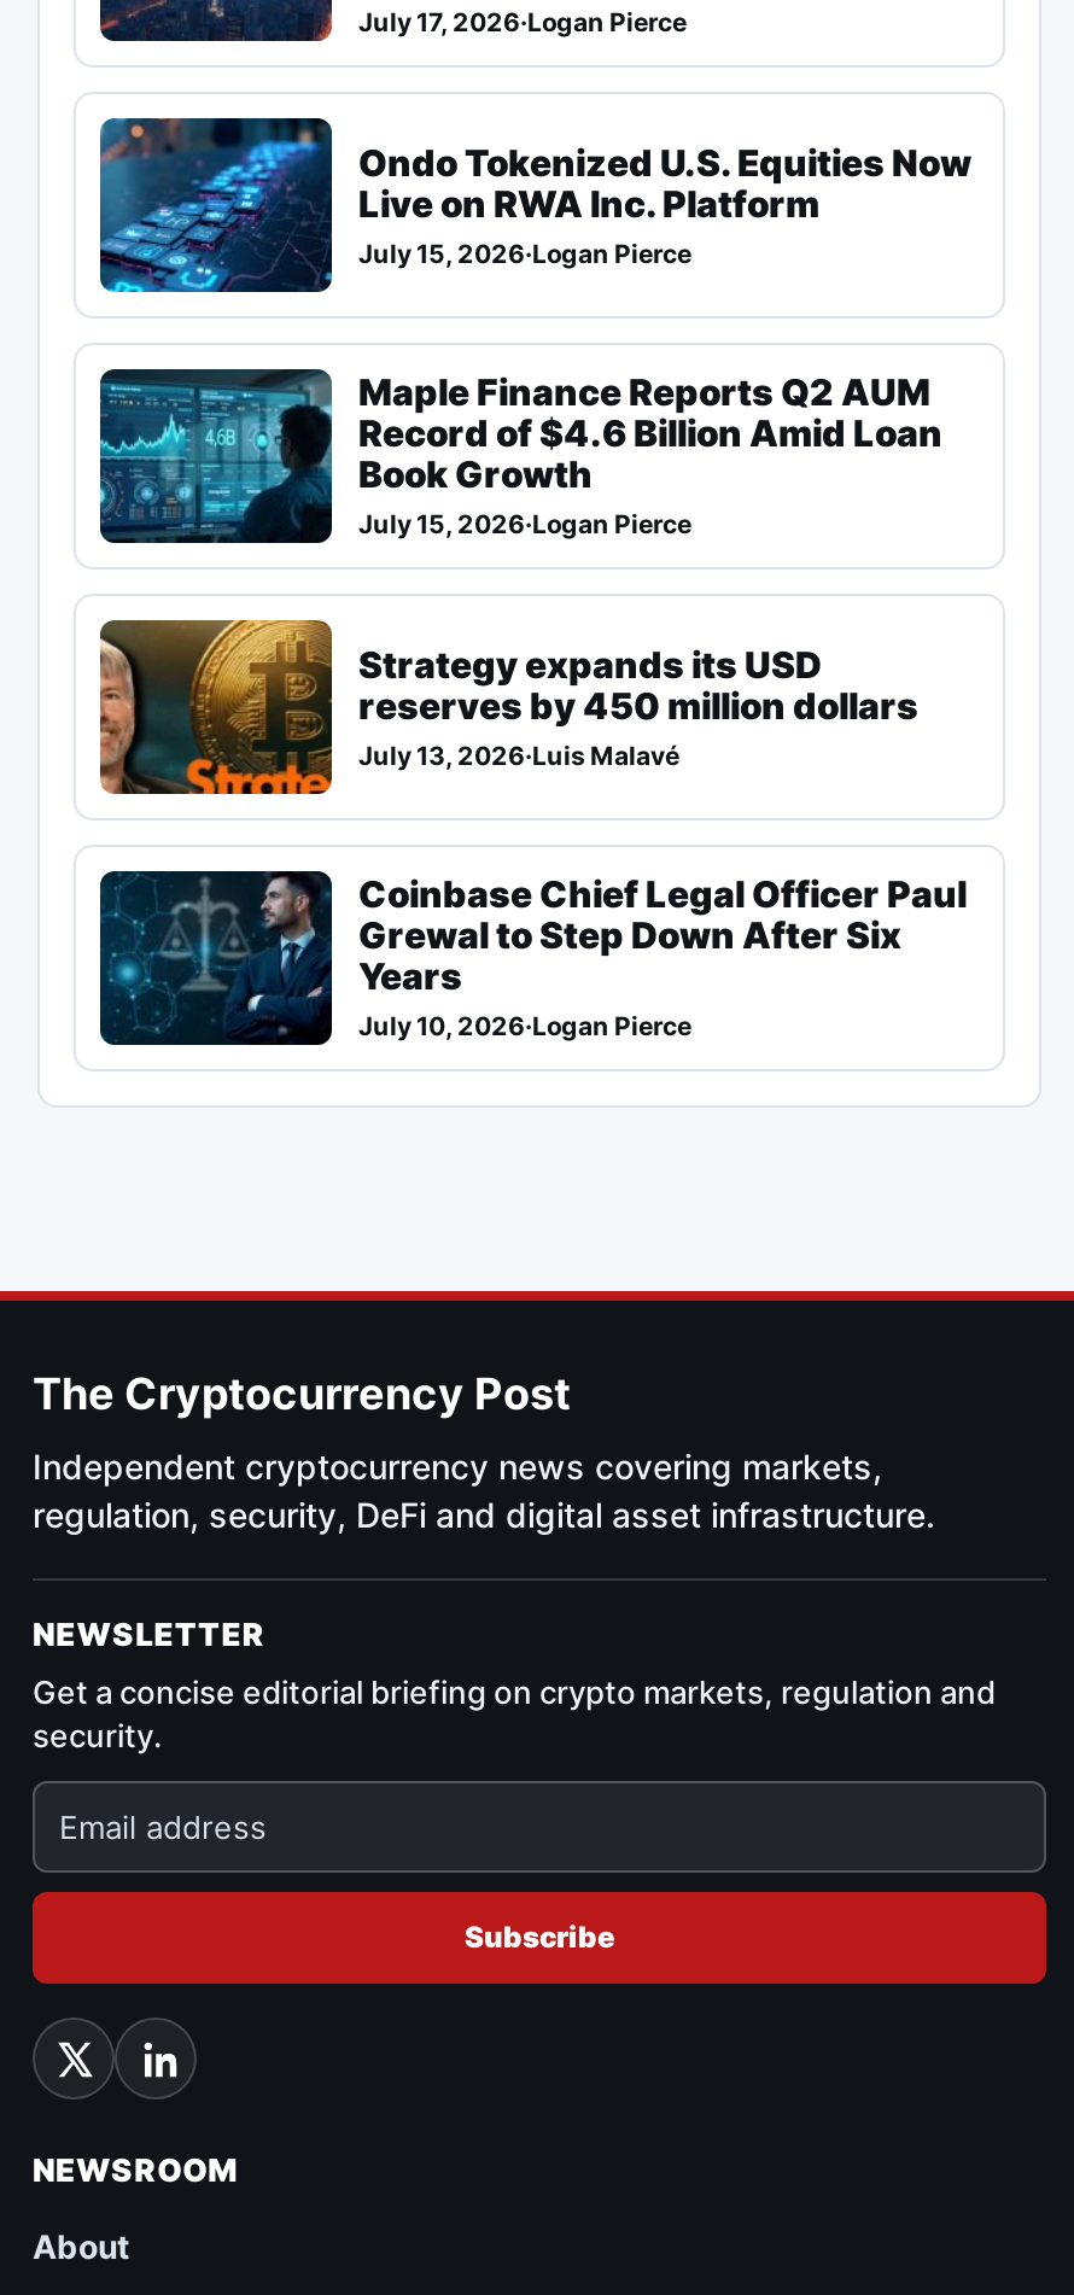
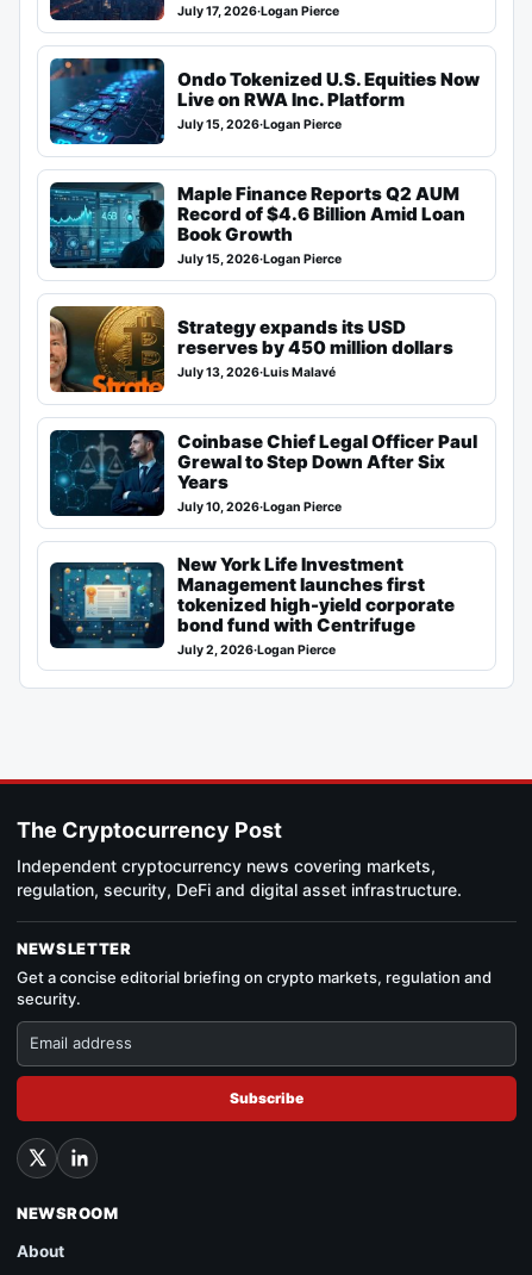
+ [image]
+ New York Life Investment
+ Management launches first
+ tokenized high-yield corporate
+ bond fund with Centrifuge
+ July 2, 2026·Logan Pierce
